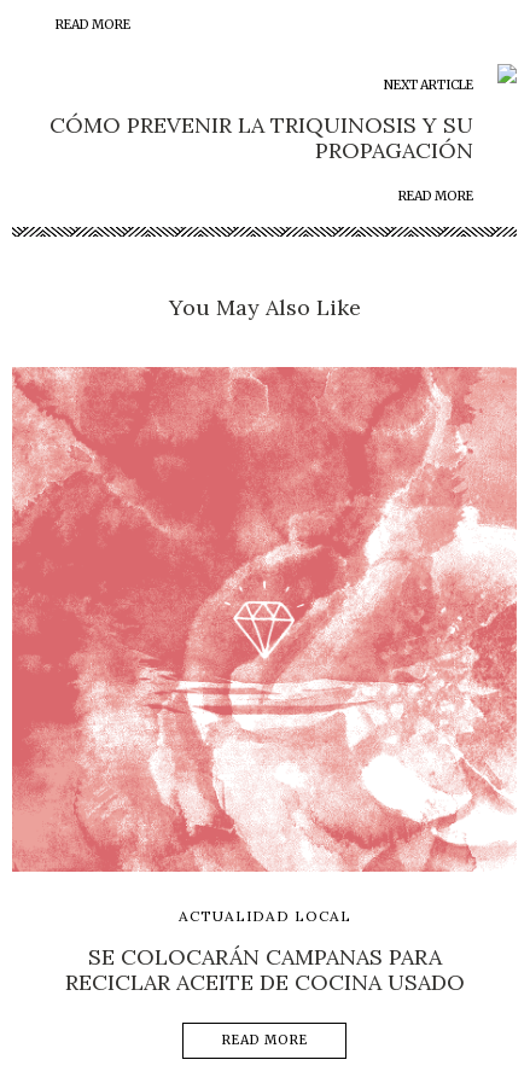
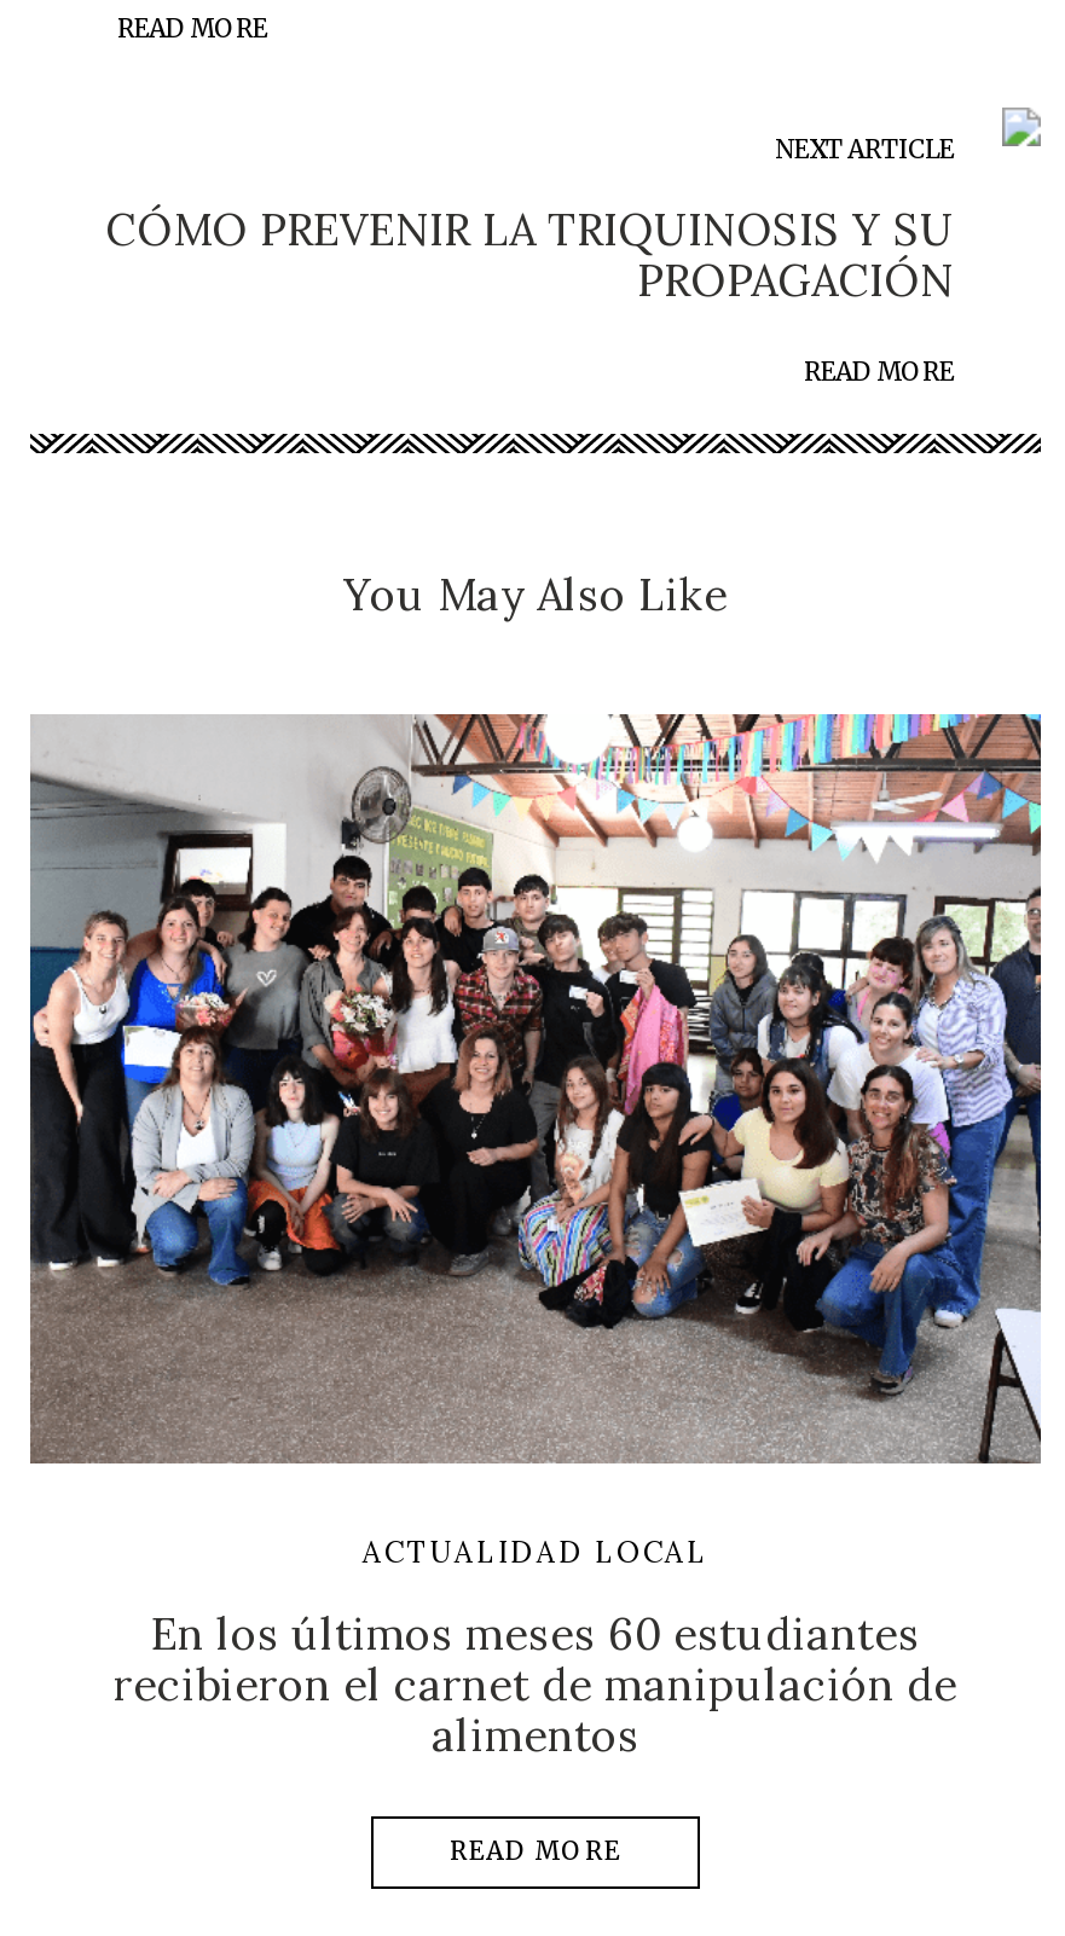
- [image]
+ [image]

moved up: ACTUALIDAD LOCAL

- SE COLOCARÁN CAMPANAS PARA
- RECICLAR ACEITE DE COCINA USADO
+ En los últimos meses 60 estudiantes
+ recibieron el carnet de manipulación de
+ alimentos
